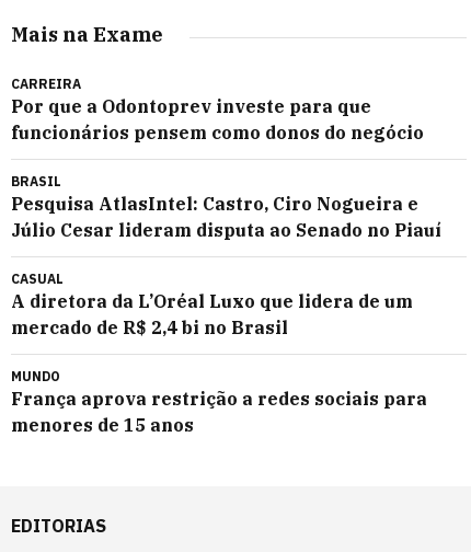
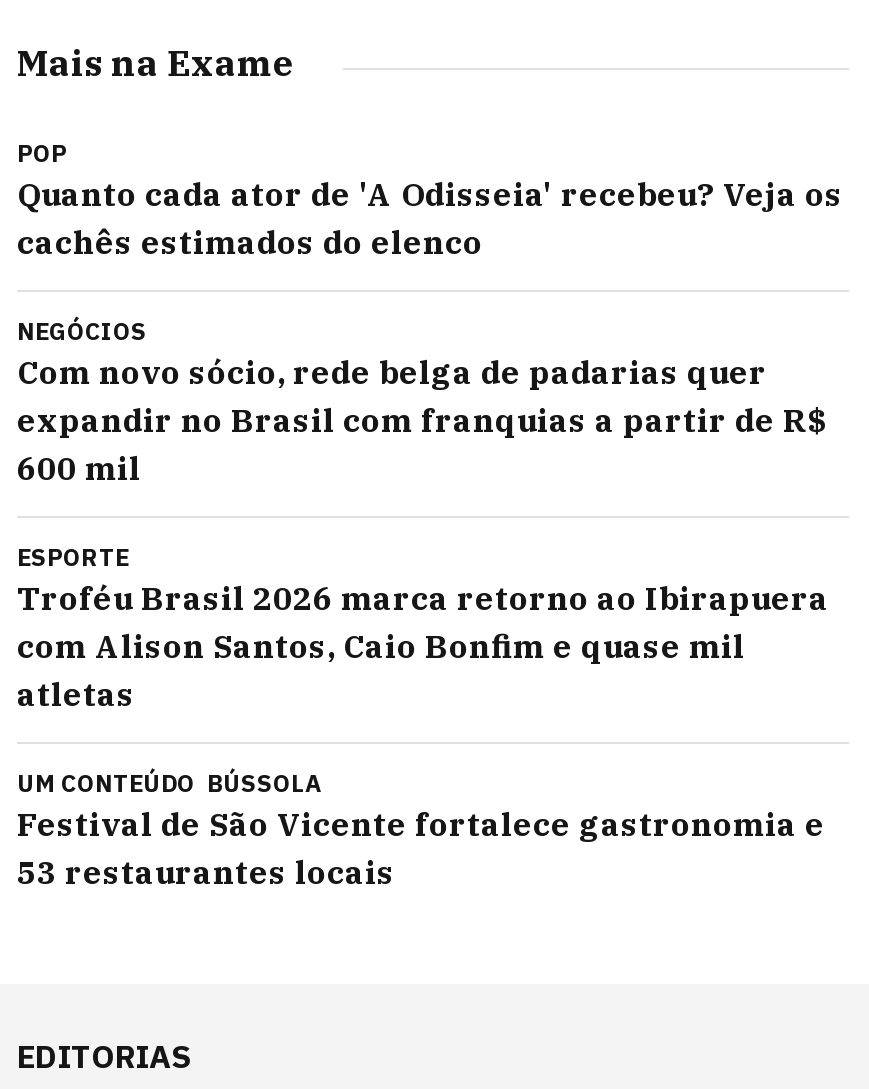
- CARREIRA
- Por que a Odontoprev investe para que
- funcionários pensem como donos do negócio
+ POP
+ Quanto cada ator de 'A Odisseia' recebeu? Veja os
+ cachês estimados do elenco

- BRASIL
- Pesquisa AtlasIntel: Castro, Ciro Nogueira e
- Júlio Cesar lideram disputa ao Senado no Piauí
+ NEGÓCIOS
+ Com novo sócio, rede belga de padarias quer
+ expandir no Brasil com franquias a partir de R$
+ 600 mil

- CASUAL
- A diretora da L’Oréal Luxo que lidera de um
- mercado de R$ 2,4 bi no Brasil
+ ESPORTE
+ Troféu Brasil 2026 marca retorno ao Ibirapuera
+ com Alison Santos, Caio Bonfim e quase mil
+ atletas

- MUNDO
- França aprova restrição a redes sociais para
- menores de 15 anos
+ UM CONTEÚDO BÚSSOLA
+ Festival de São Vicente fortalece gastronomia e
+ 53 restaurantes locais
